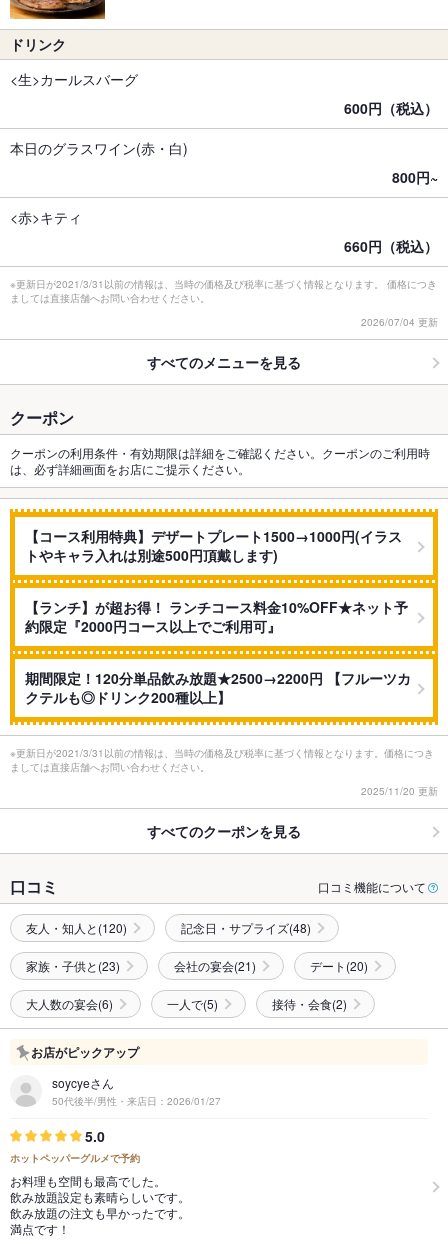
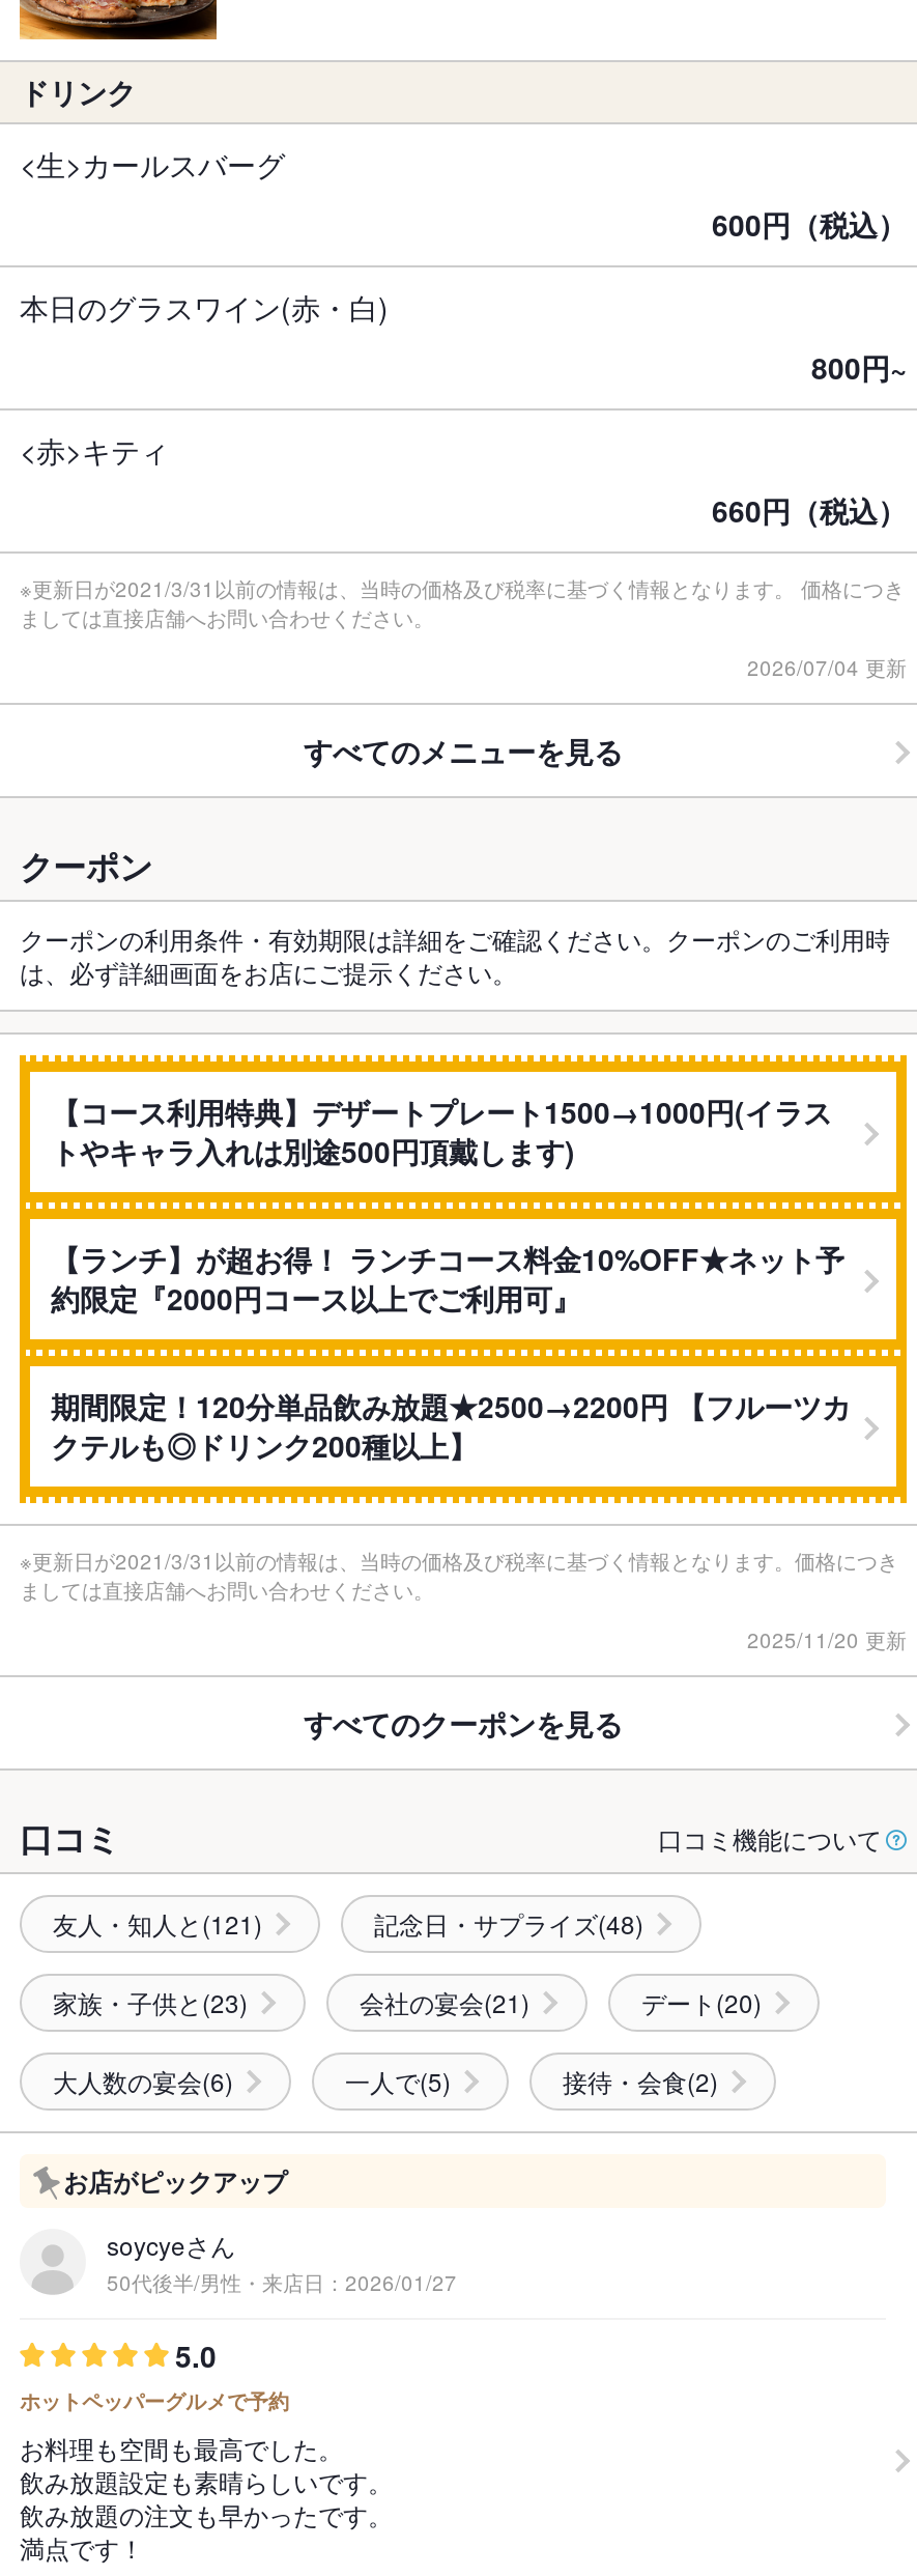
- 友人・知人と(120)
+ 友人・知人と(121)
